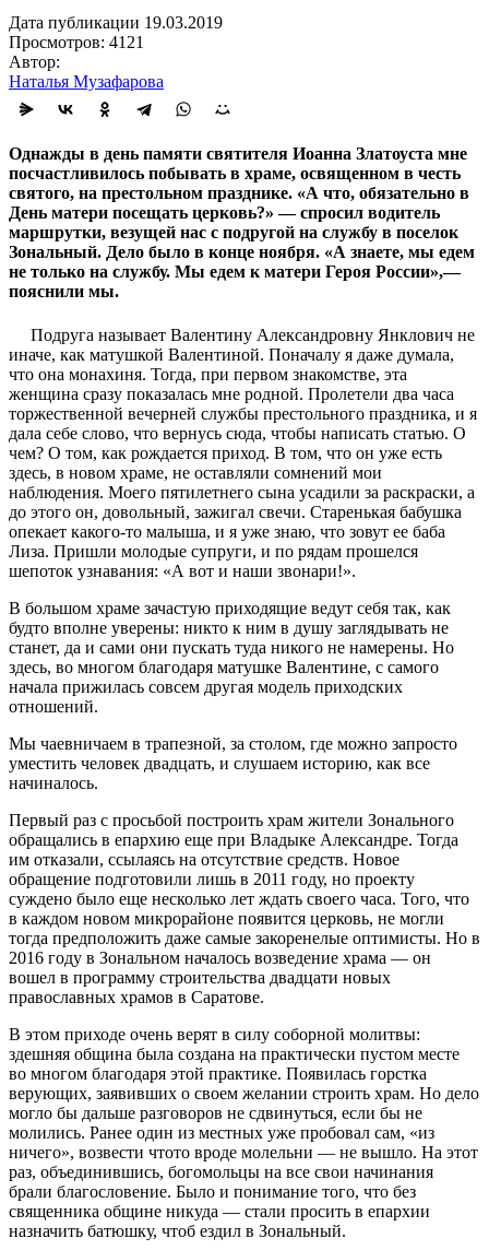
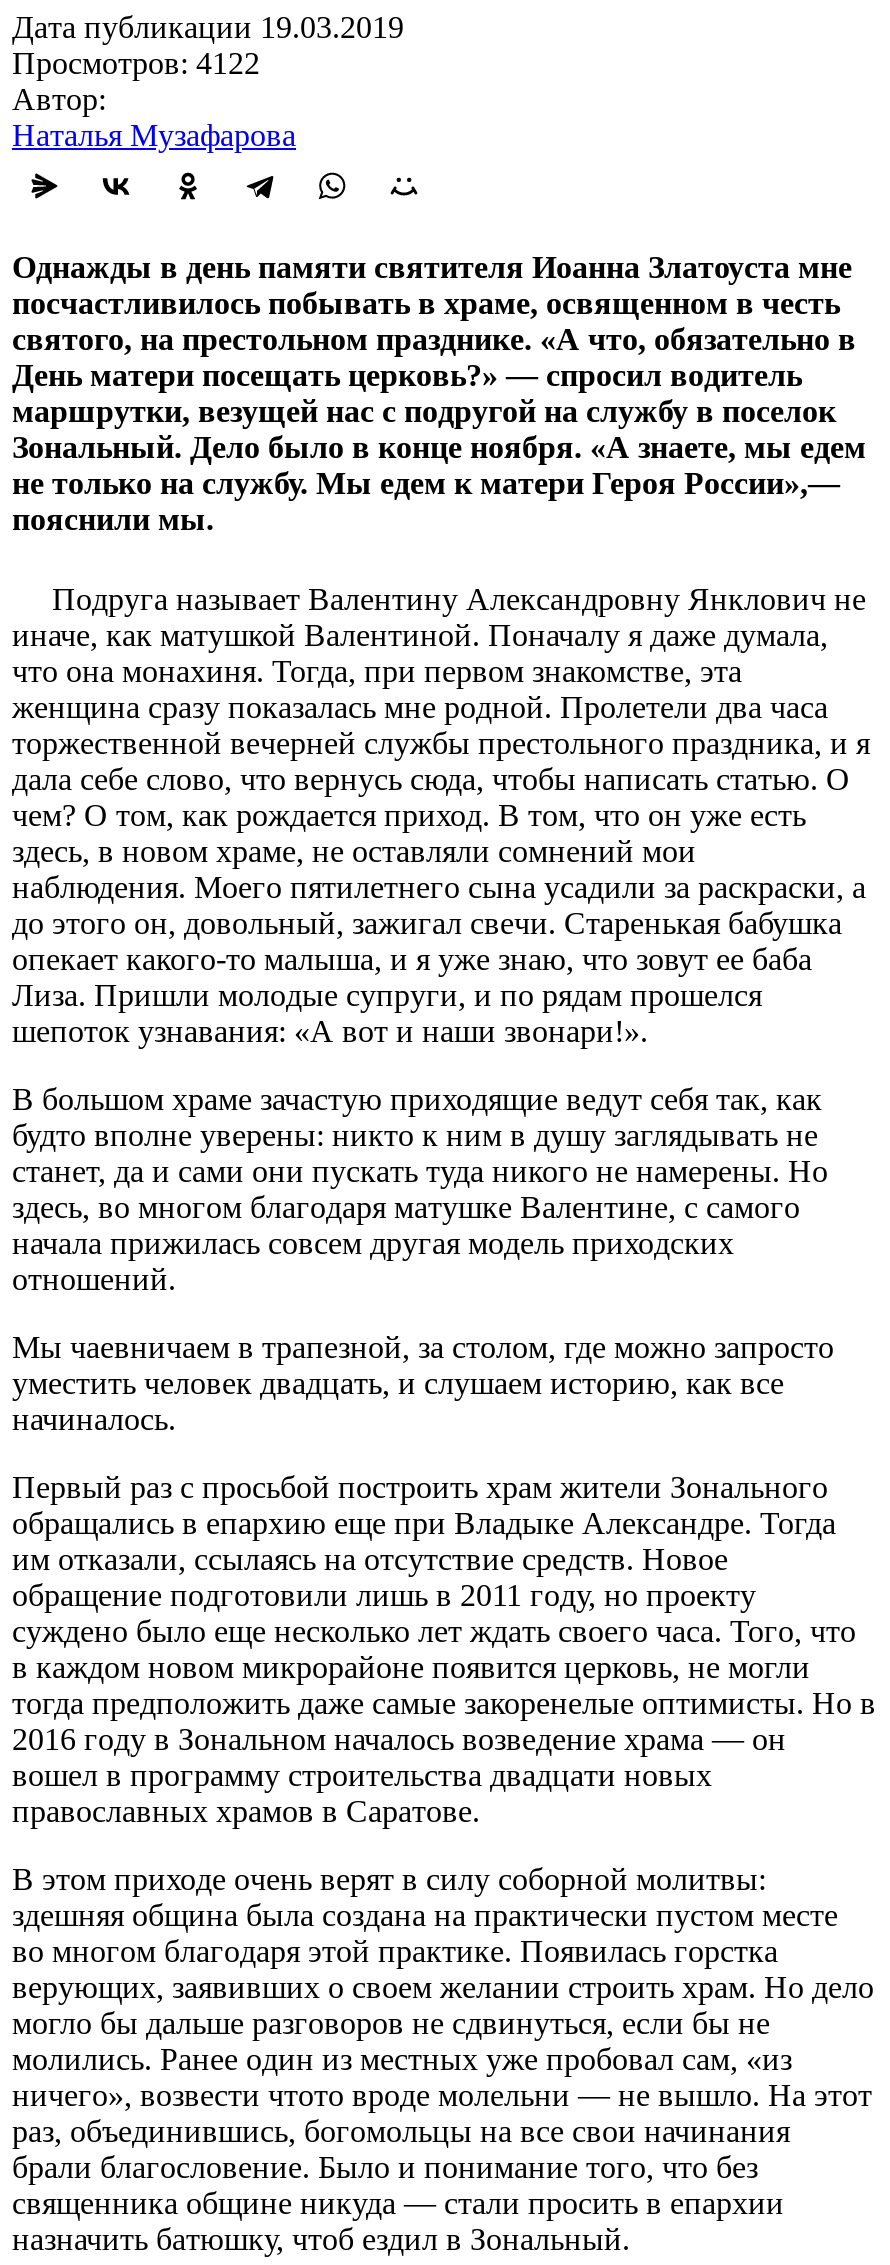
- Просмотров: 4121
+ Просмотров: 4122
